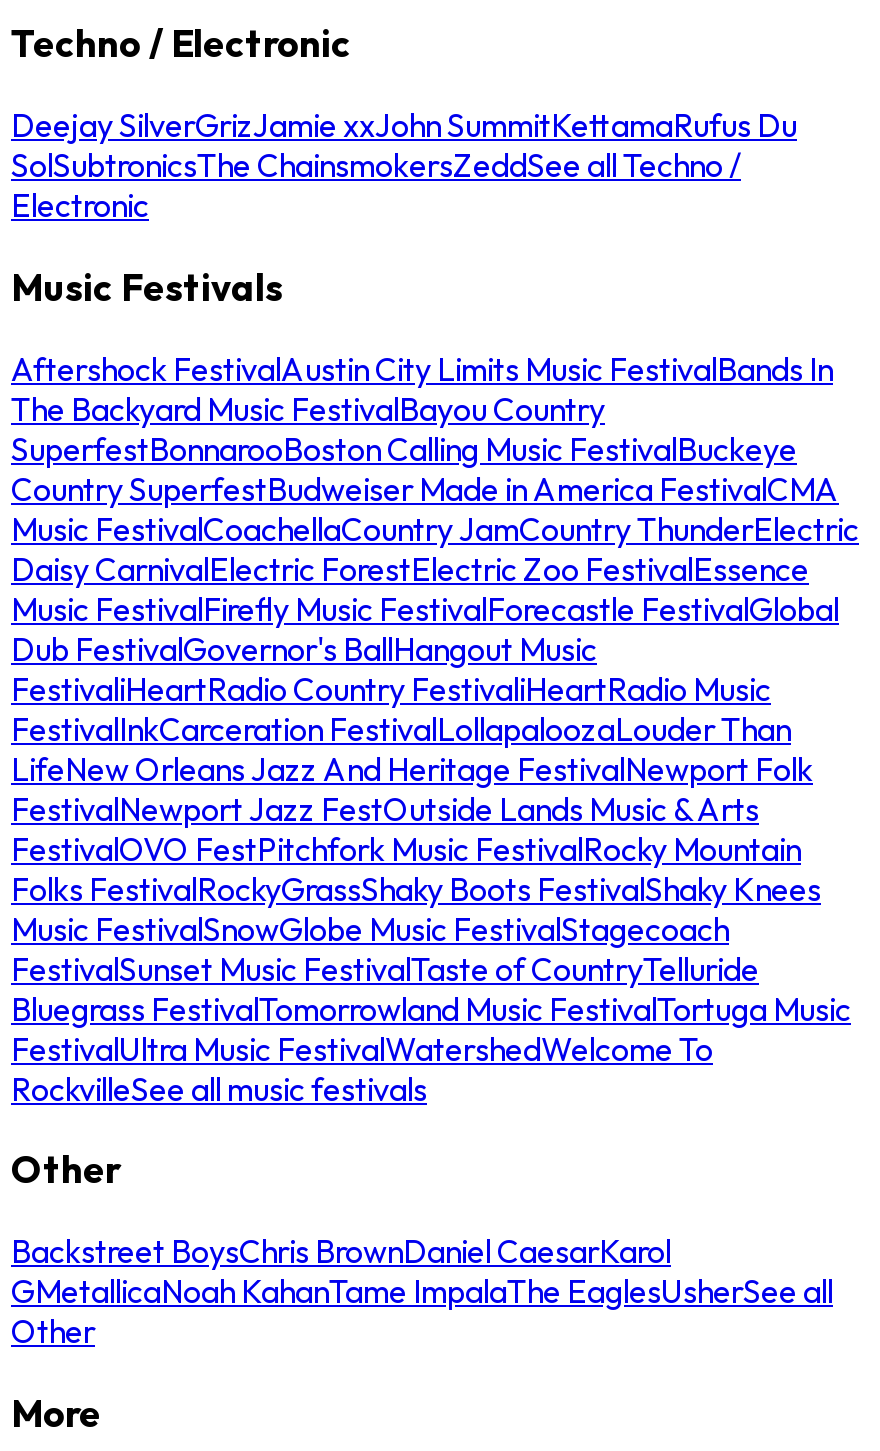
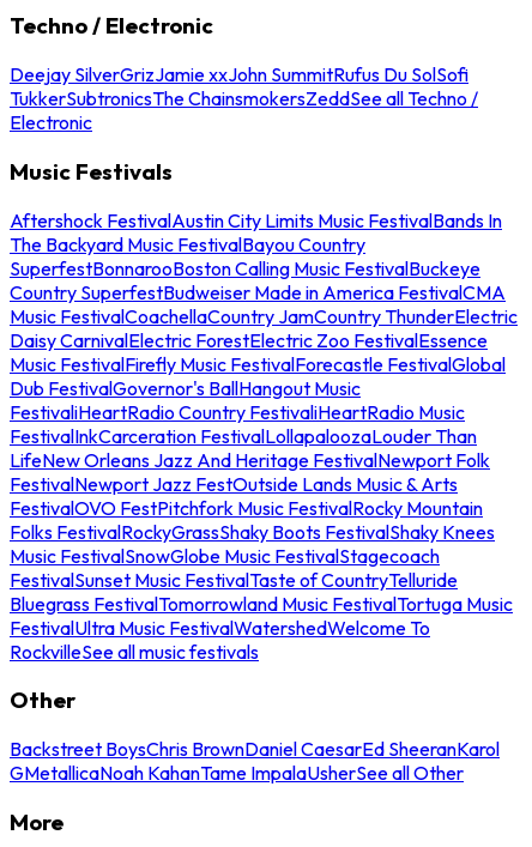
- Deejay SilverGrizJamie xxJohn SummitKettamaRufus Du
- SolSubtronicsThe ChainsmokersZeddSee all Techno /
+ Deejay SilverGrizJamie xxJohn SummitRufus Du SolSofi
+ TukkerSubtronicsThe ChainsmokersZeddSee all Techno /

- Backstreet BoysChris BrownDaniel CaesarKarol
- GMetallicaNoah KahanTame ImpalaThe EaglesUsherSee all
- Other
+ Backstreet BoysChris BrownDaniel CaesarEd SheeranKarol
+ GMetallicaNoah KahanTame ImpalaUsherSee all Other
